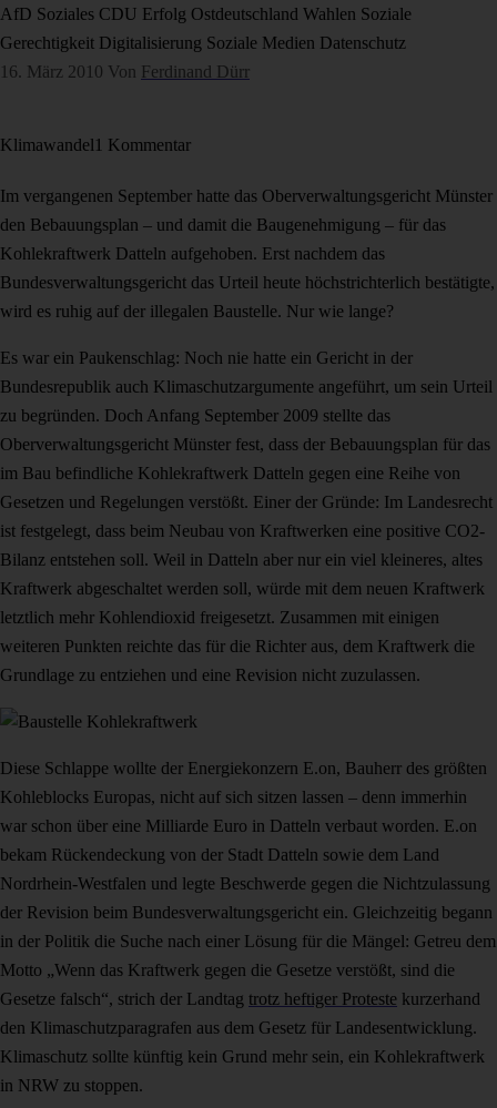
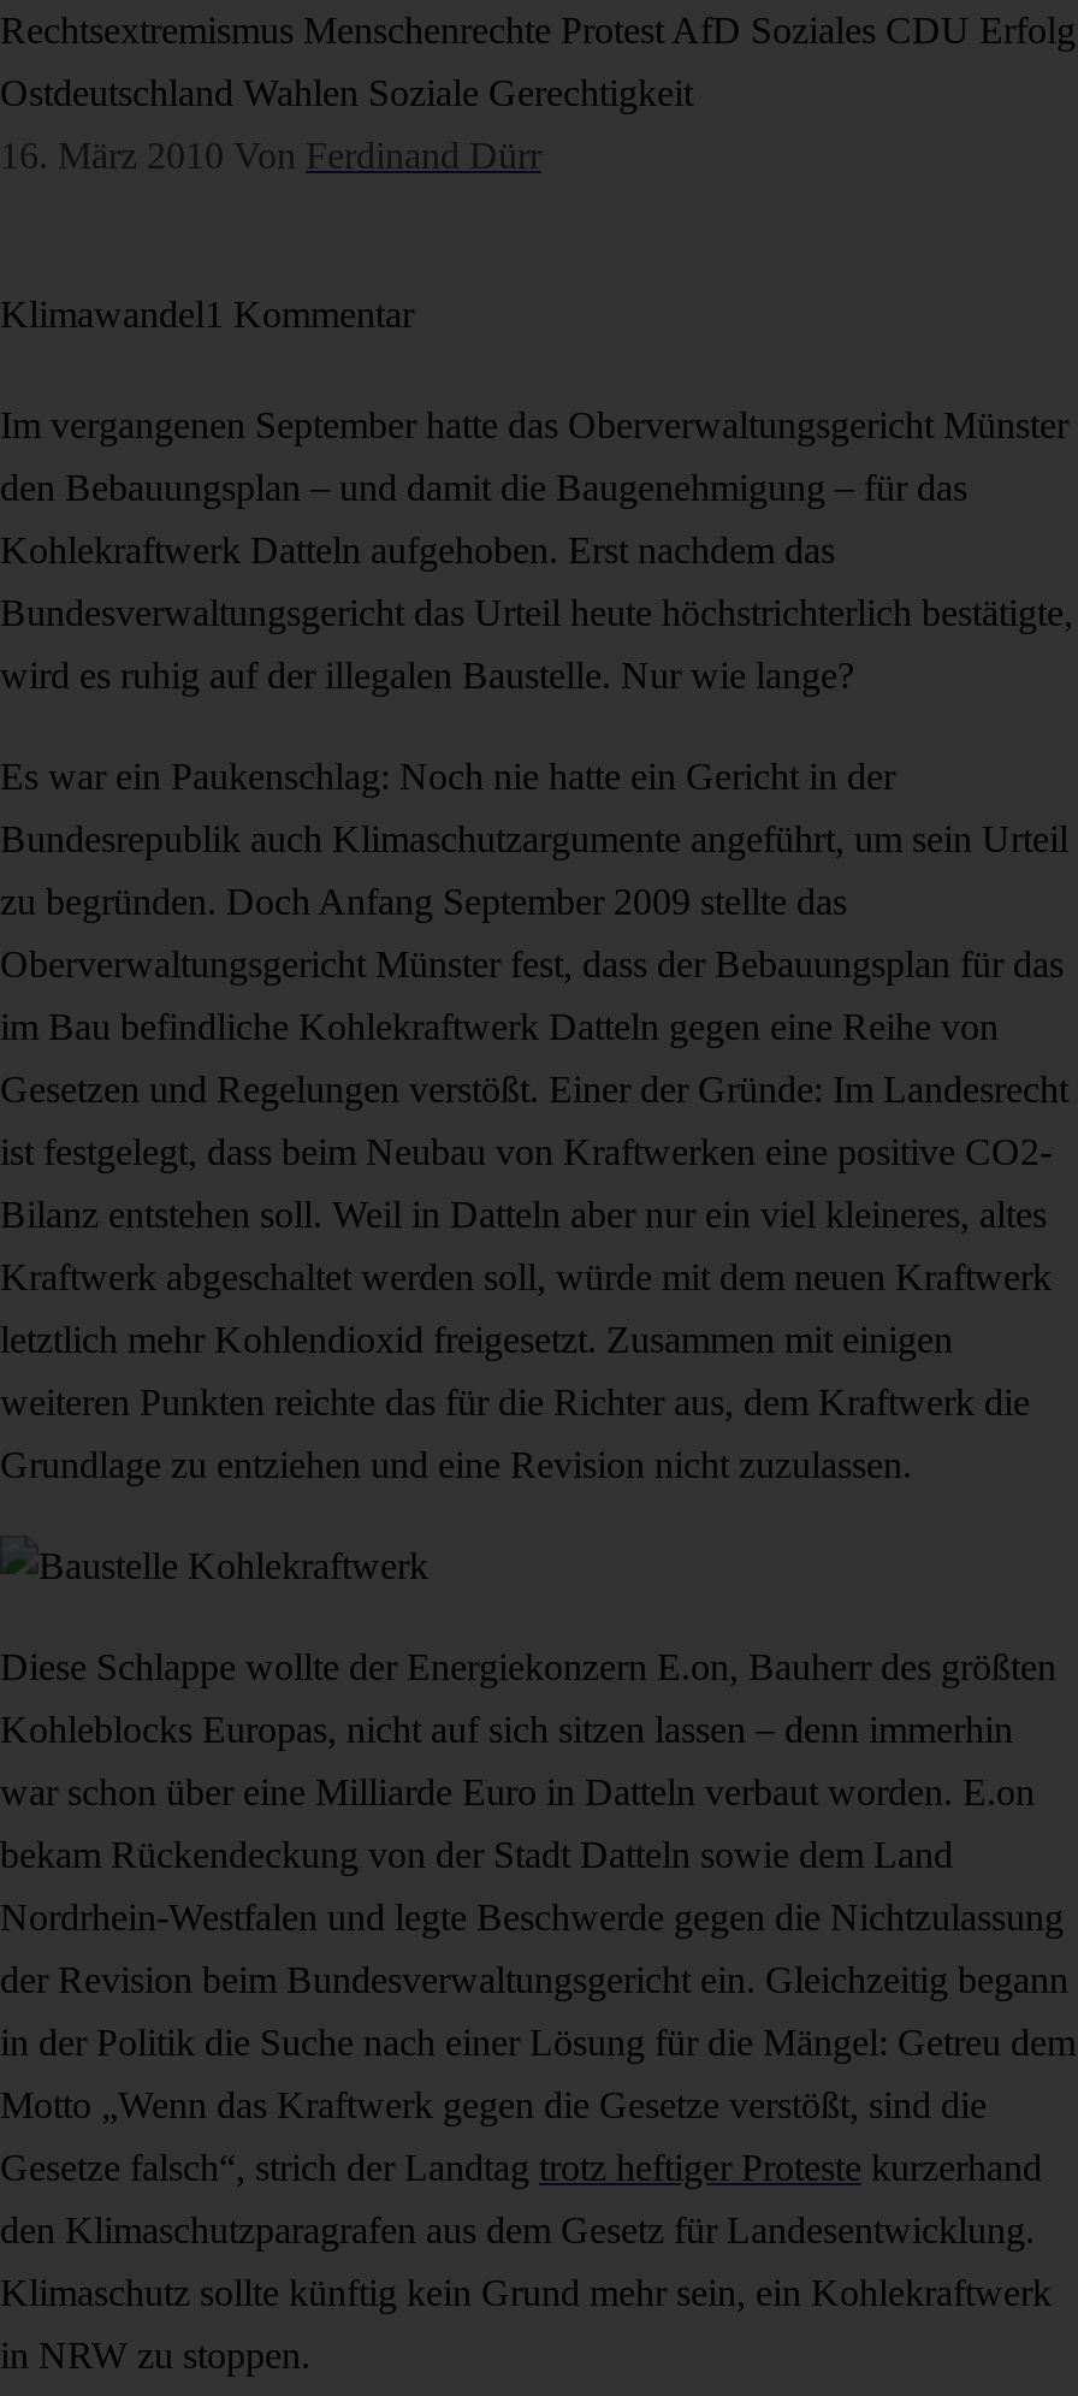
- AfD Soziales CDU Erfolg Ostdeutschland Wahlen Soziale
+ Rechtsextremismus Menschenrechte Protest AfD Soziales CDU Erfolg

- Gerechtigkeit Digitalisierung Soziale Medien Datenschutz
+ Ostdeutschland Wahlen Soziale Gerechtigkeit
